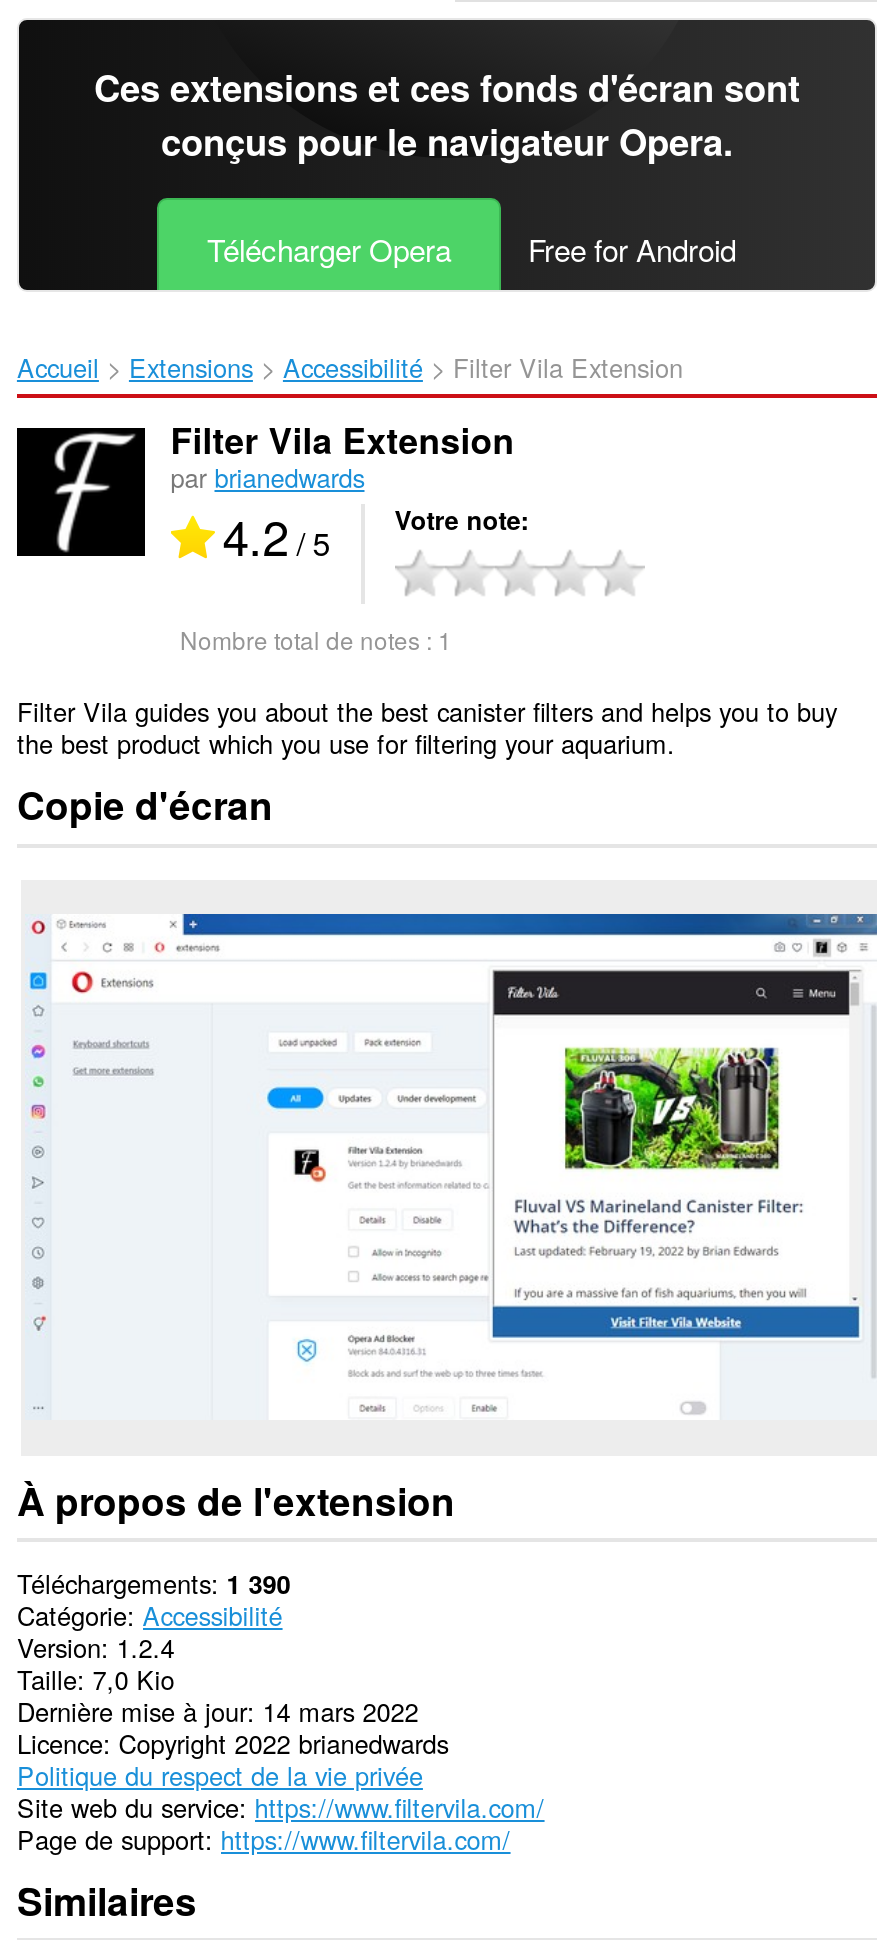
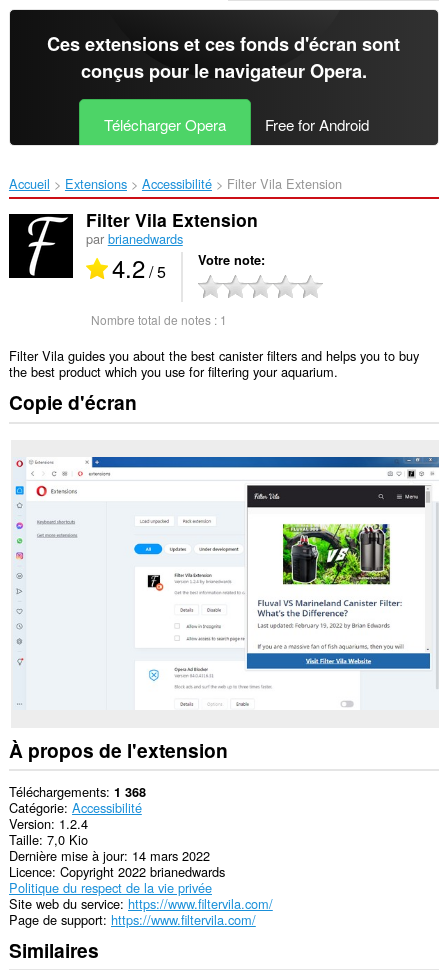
- Téléchargements 1 390
+ Téléchargements 1 368
